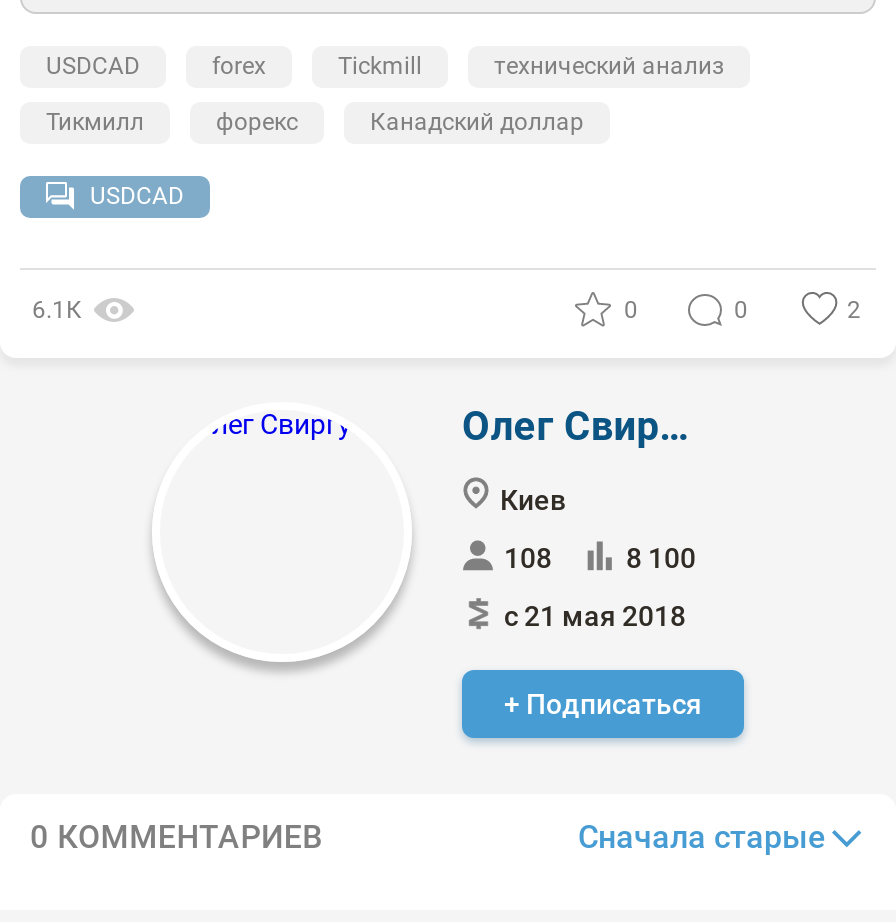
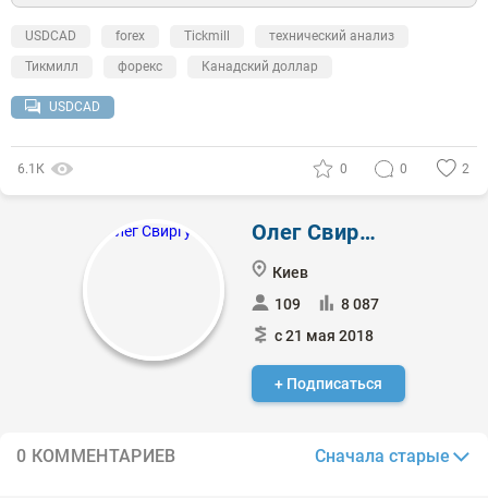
- 108
+ 109

- 8 100
+ 8 087
